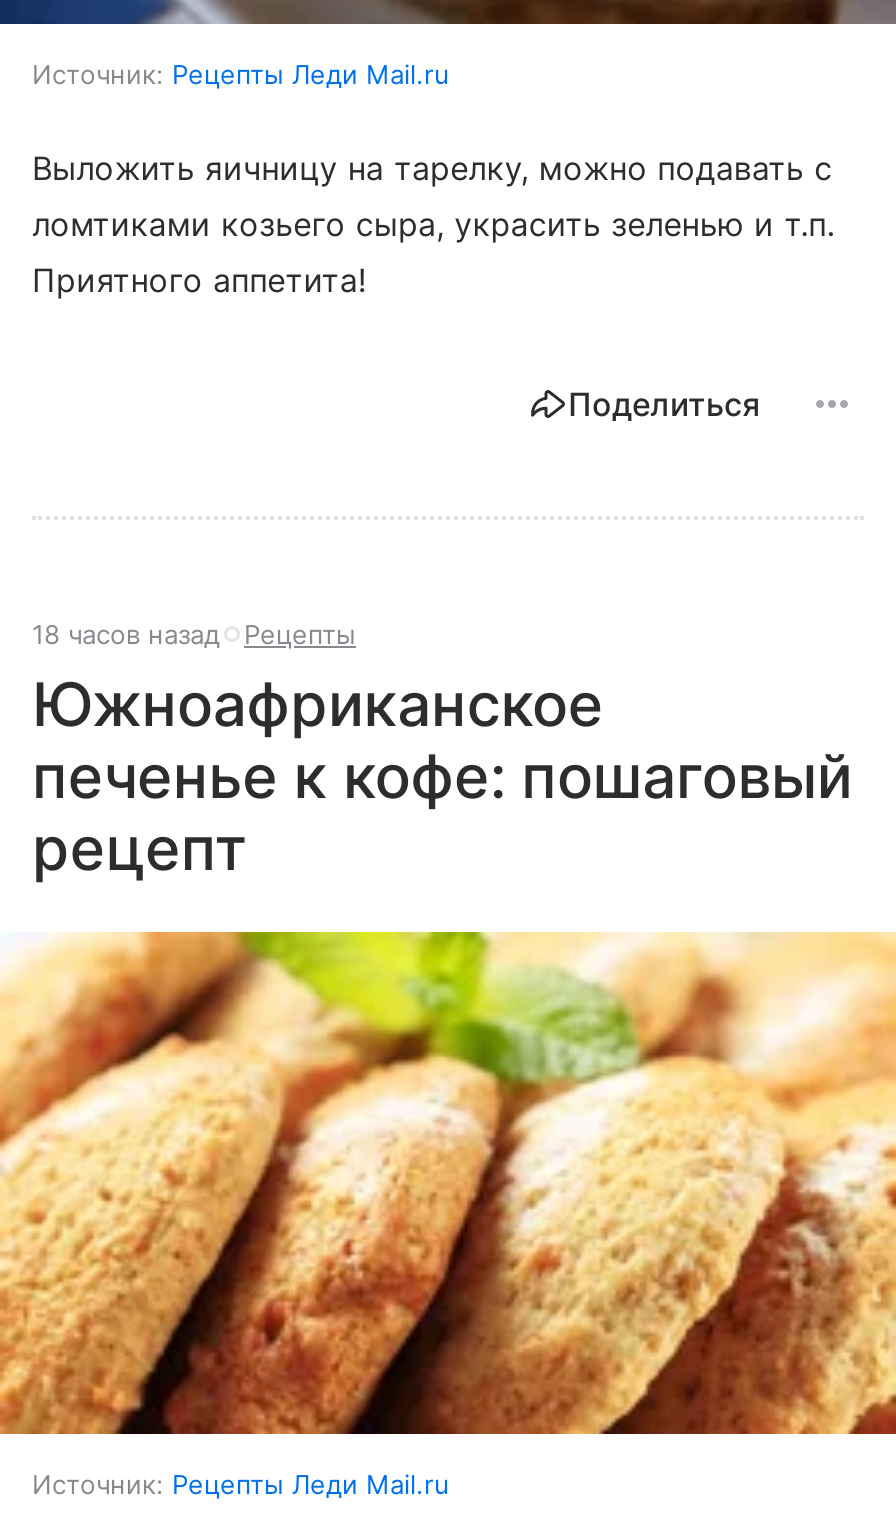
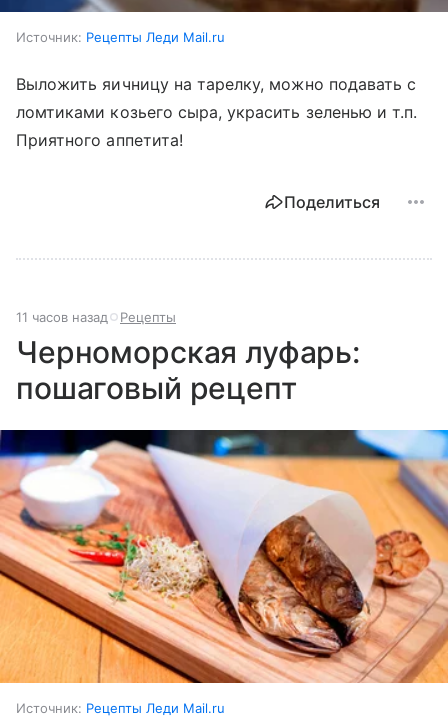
- 18 часов назад Рецепты
+ 11 часов назад Рецепты

- Южноафриканское
- печенье к кофе: пошаговый
- рецепт
+ Черноморская луфарь:
+ пошаговый рецепт

- [image]
+ [image]
